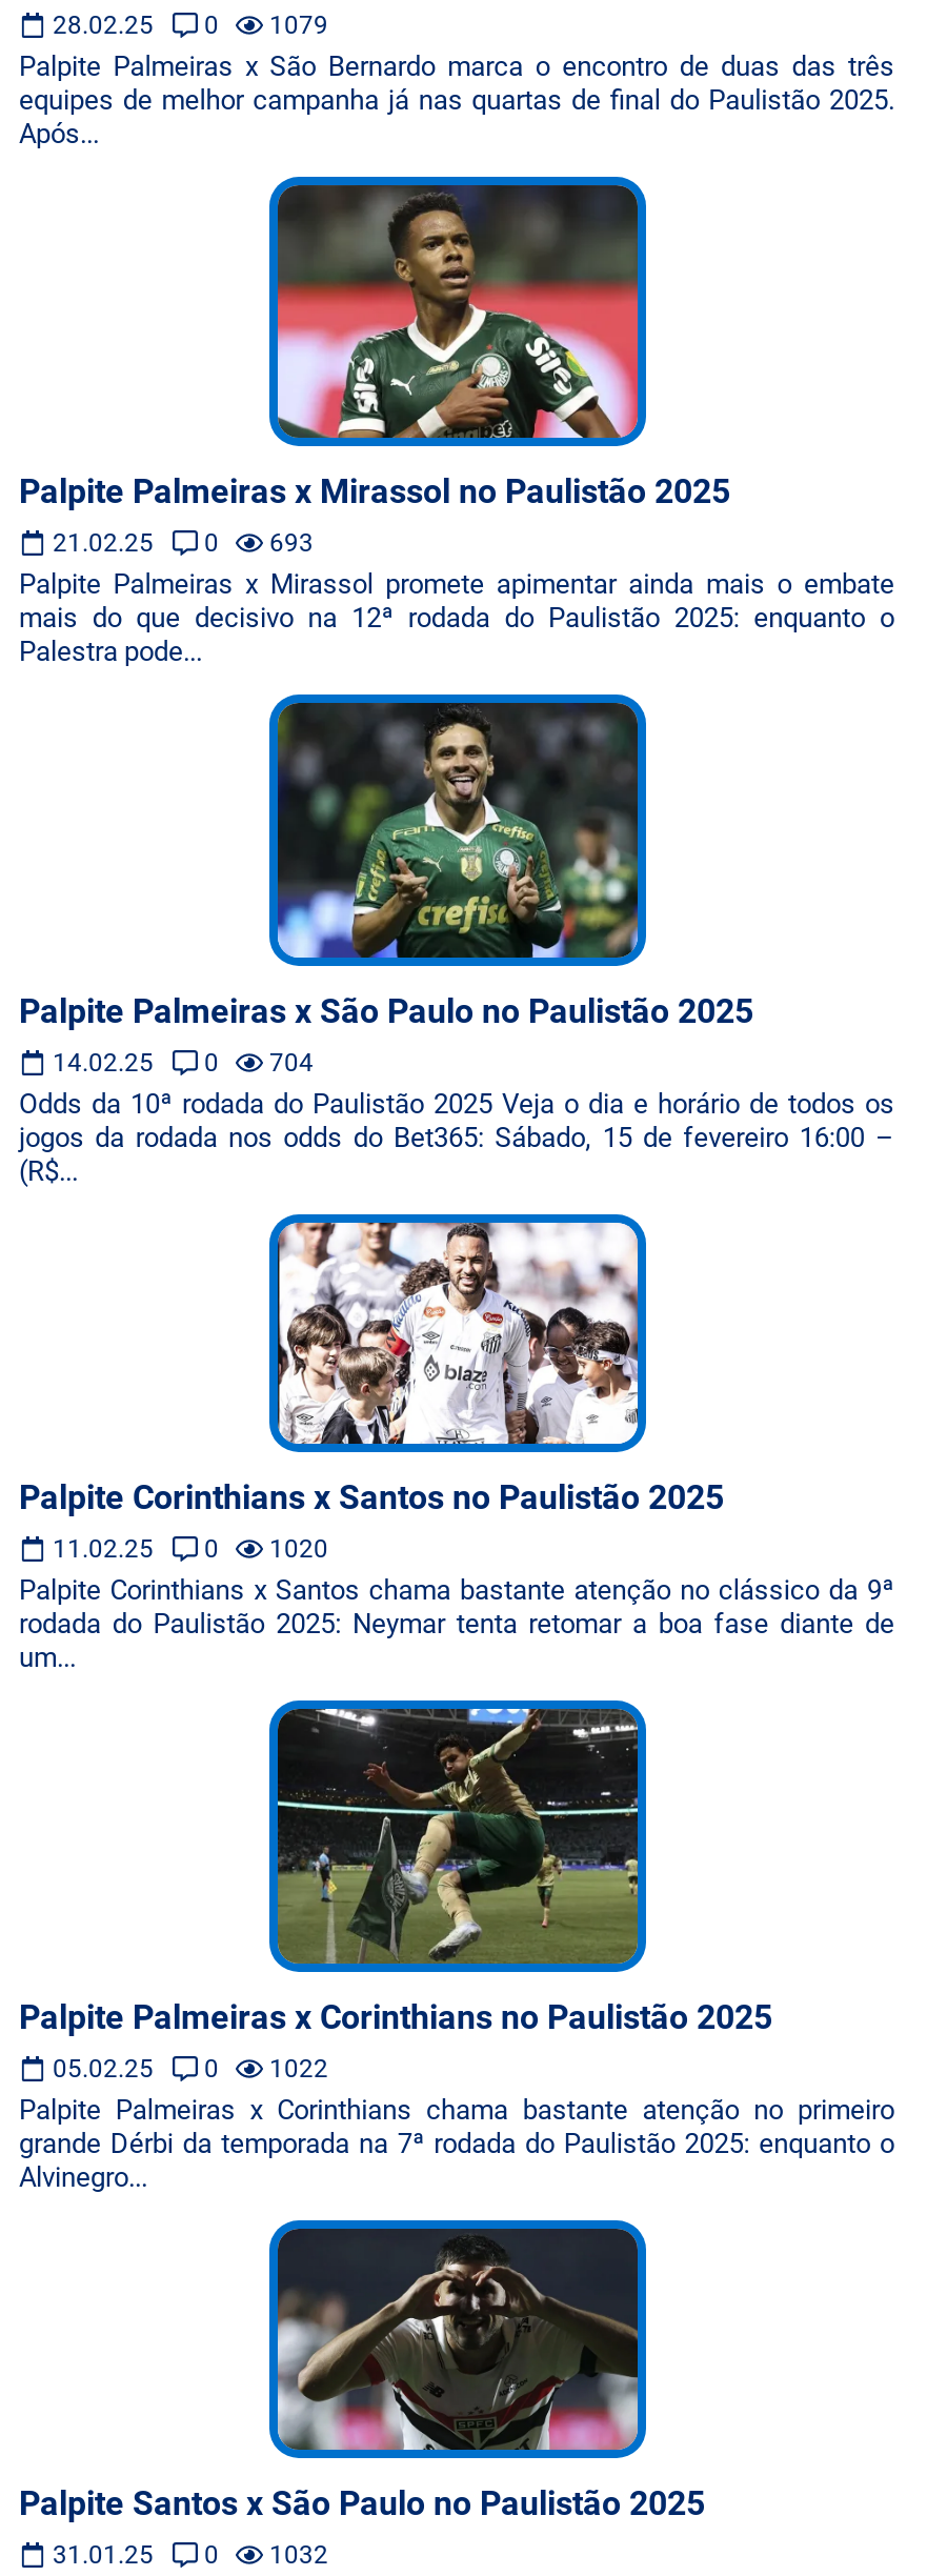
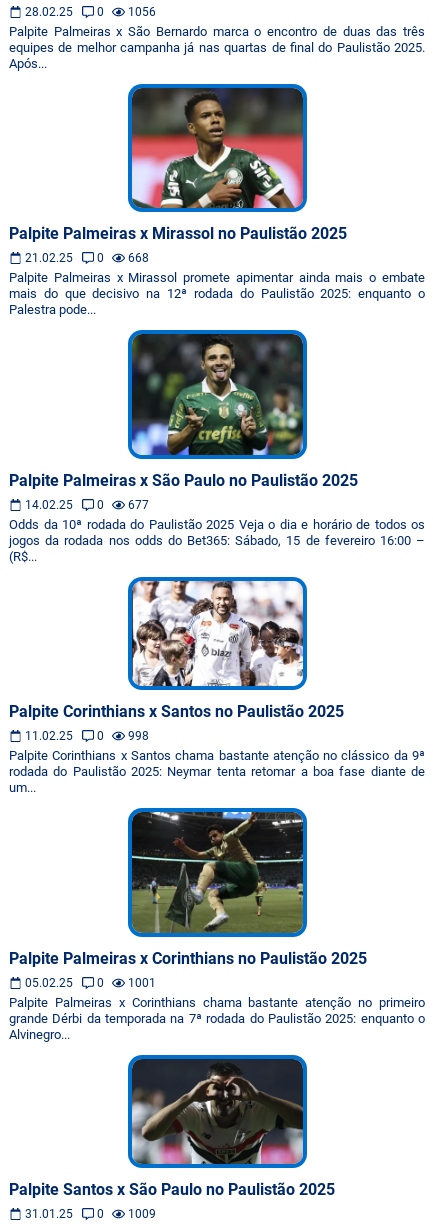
- 28.02.25 0 1079
+ 28.02.25 0 1056

- 21.02.25 0 693
+ 21.02.25 0 668

- 14.02.25 0 704
+ 14.02.25 0 677

- 11.02.25 0 1020
+ 11.02.25 0 998

- 05.02.25 0 1022
+ 05.02.25 0 1001

- 31.01.25 0 1032
+ 31.01.25 0 1009
